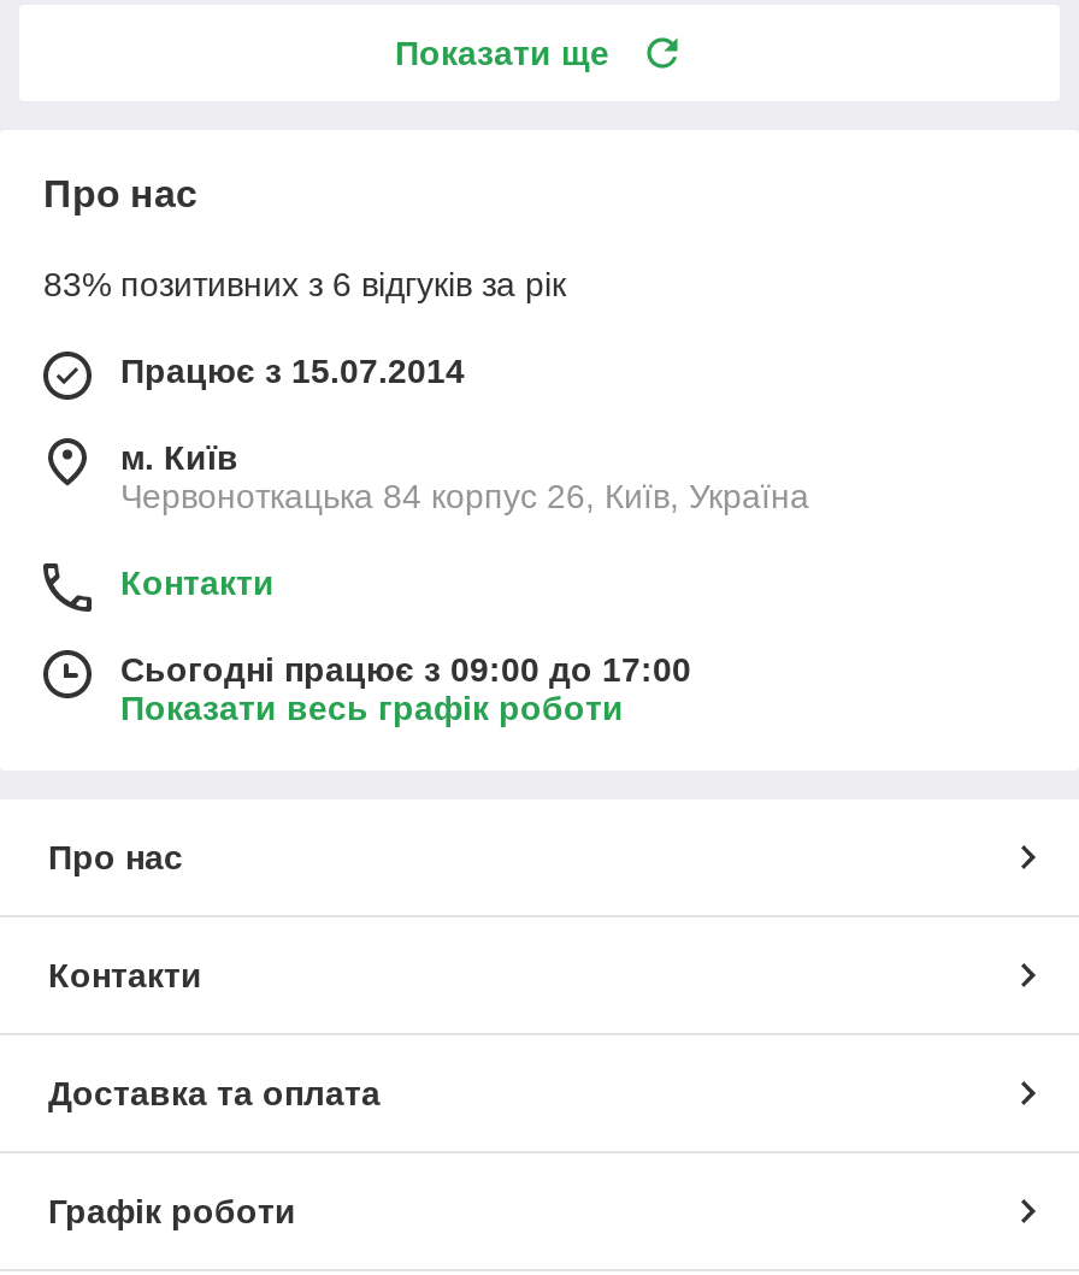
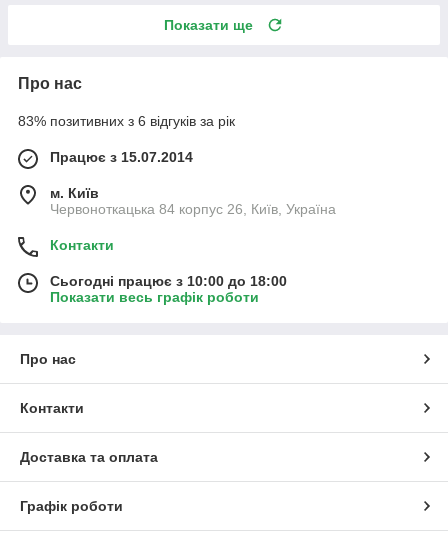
- Сьогодні працює з 09:00 до 17:00
+ Сьогодні працює з 10:00 до 18:00
